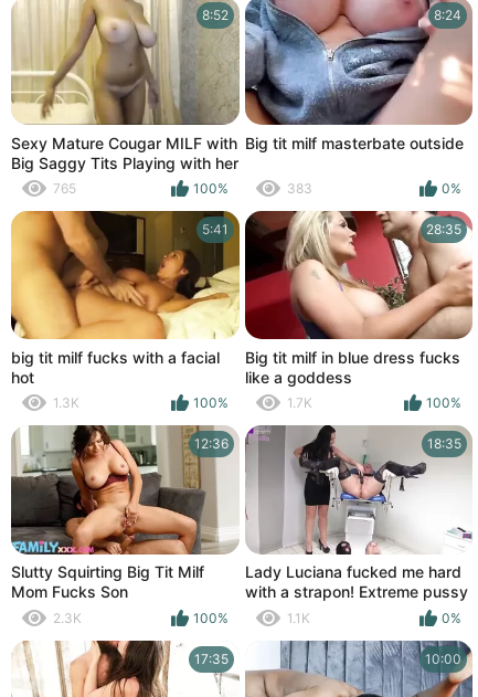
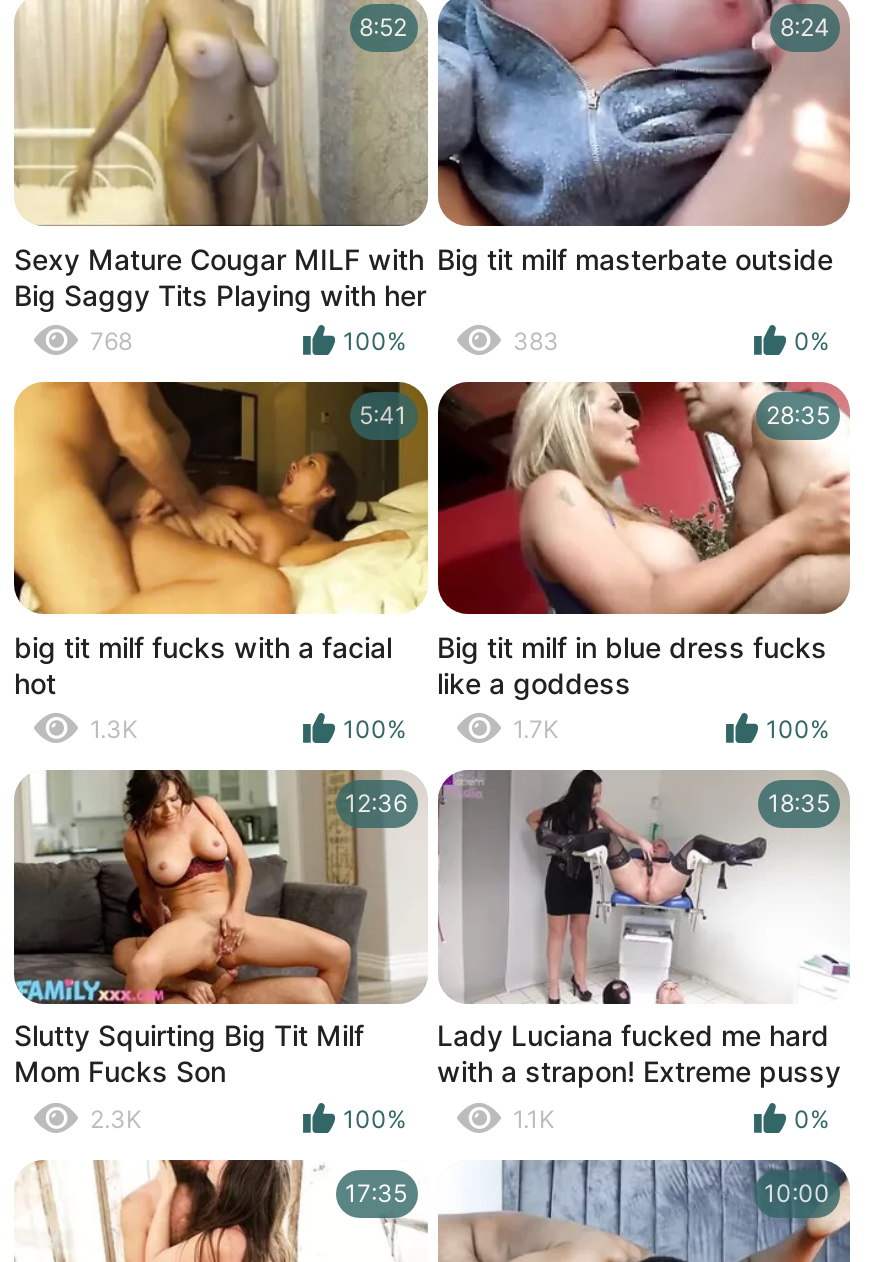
- 765
+ 768
